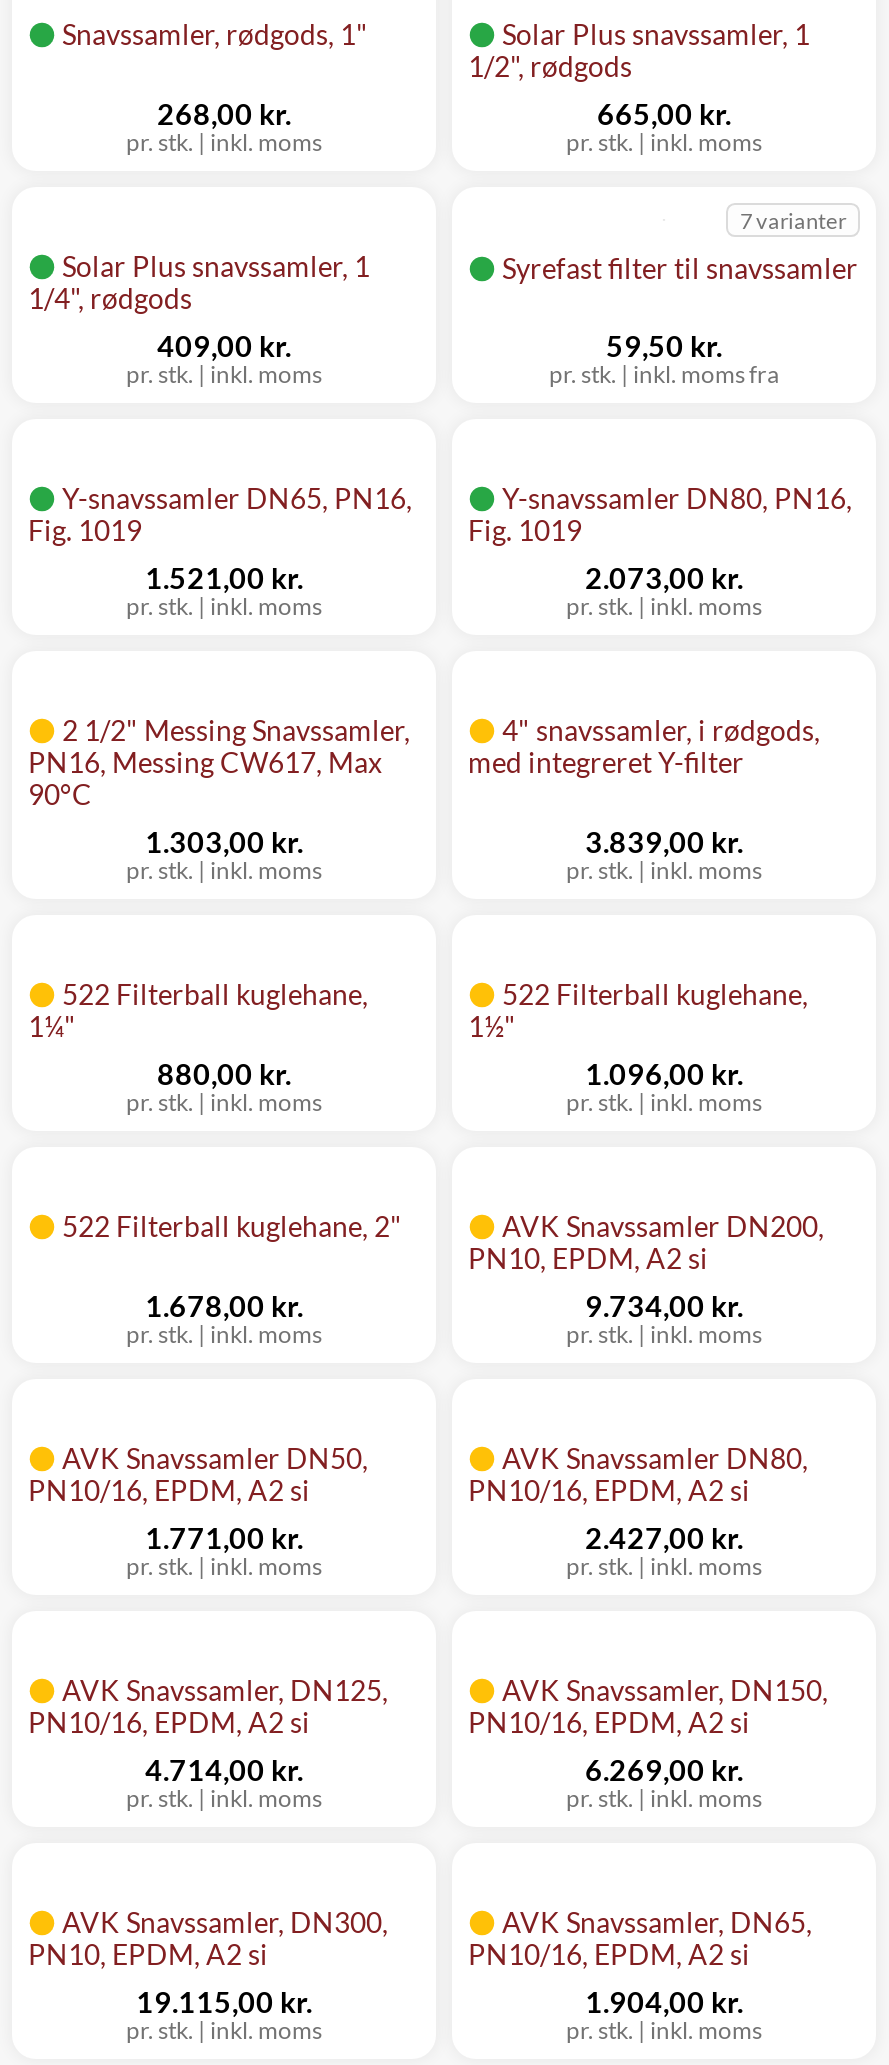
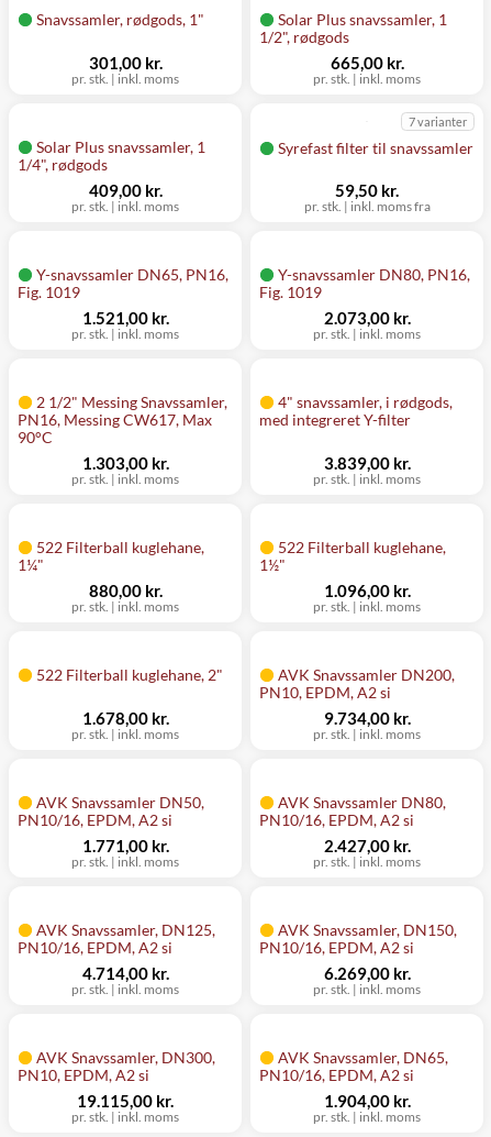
- 268,00 kr.
+ 301,00 kr.
